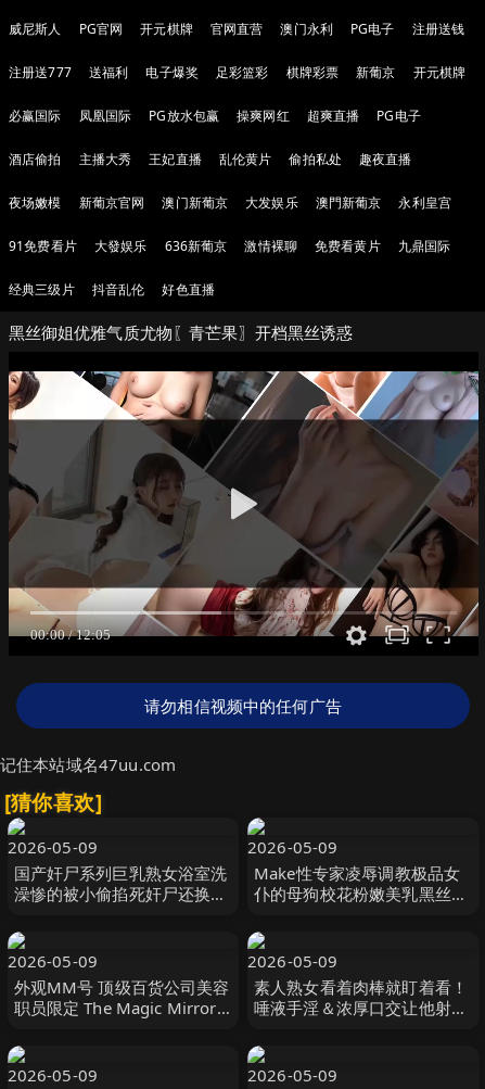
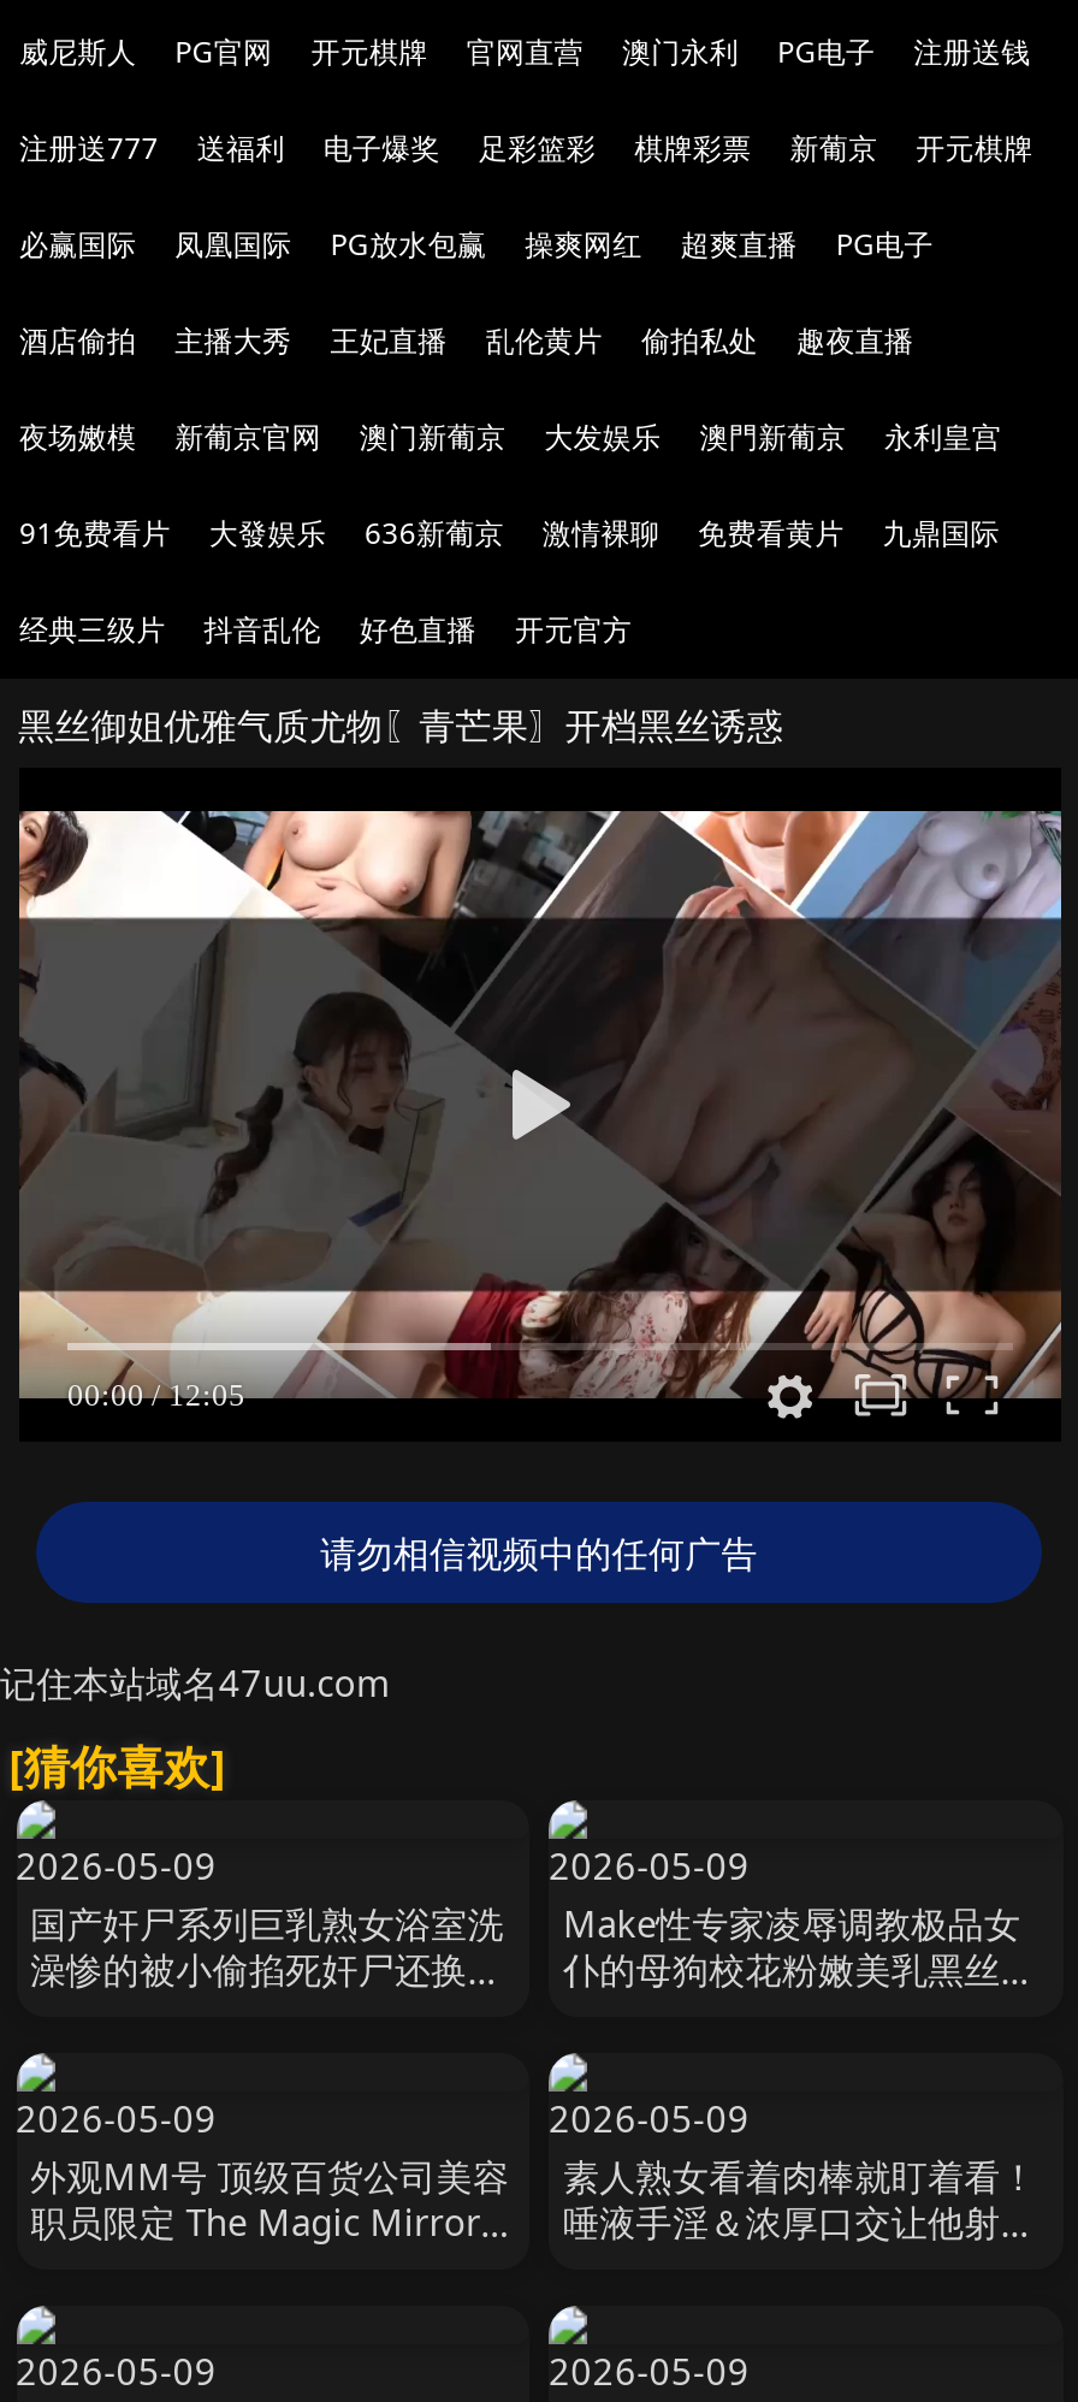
+ 开元官方
